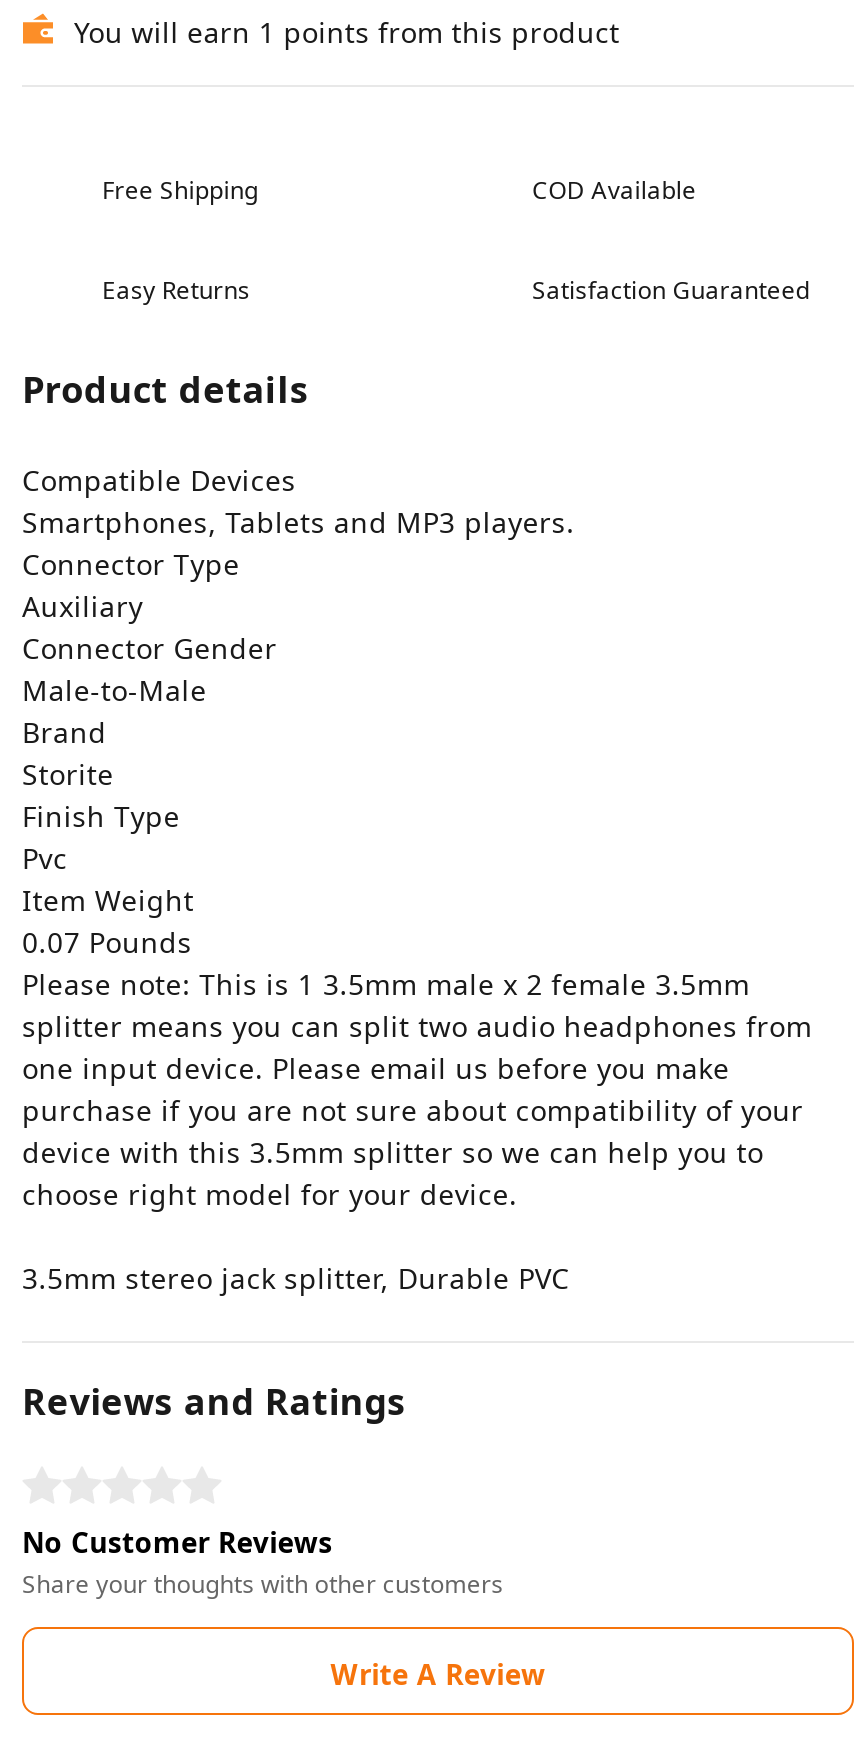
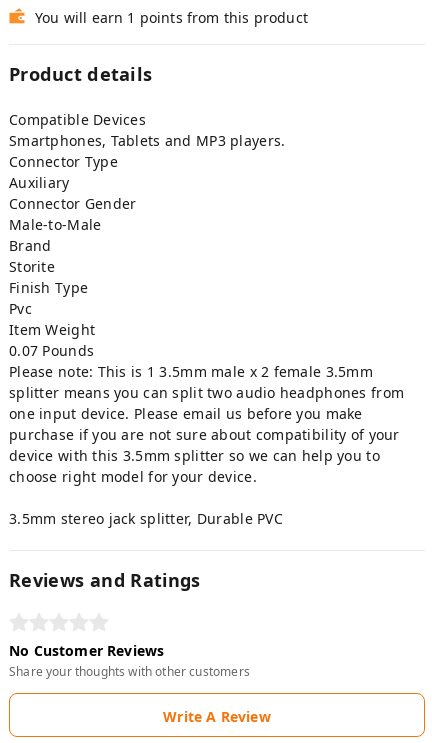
- Free Shipping
- COD Available
- Easy Returns
- Satisfaction Guaranteed
